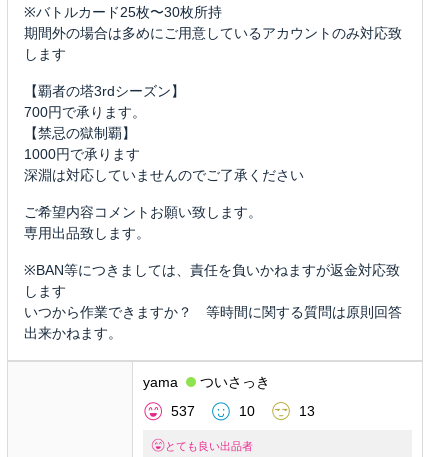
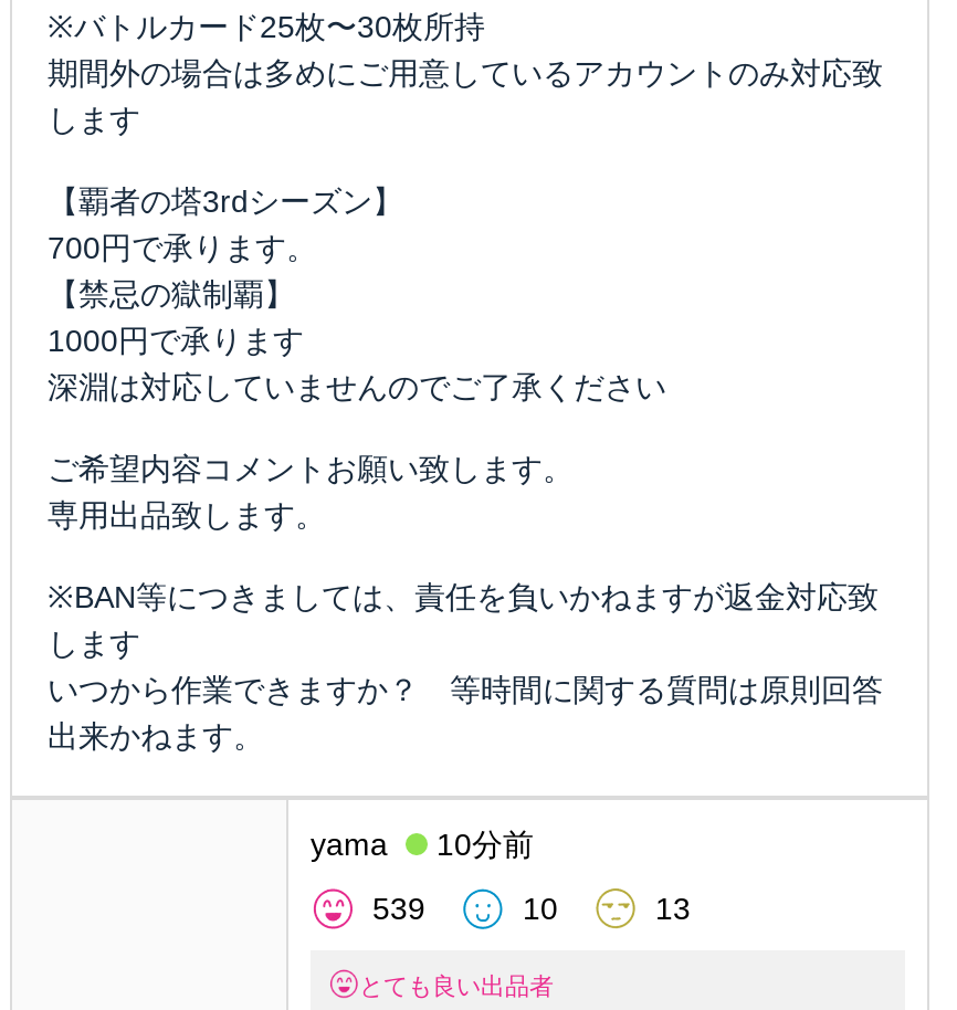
- ついさっき
+ 10分前

- 537
+ 539
